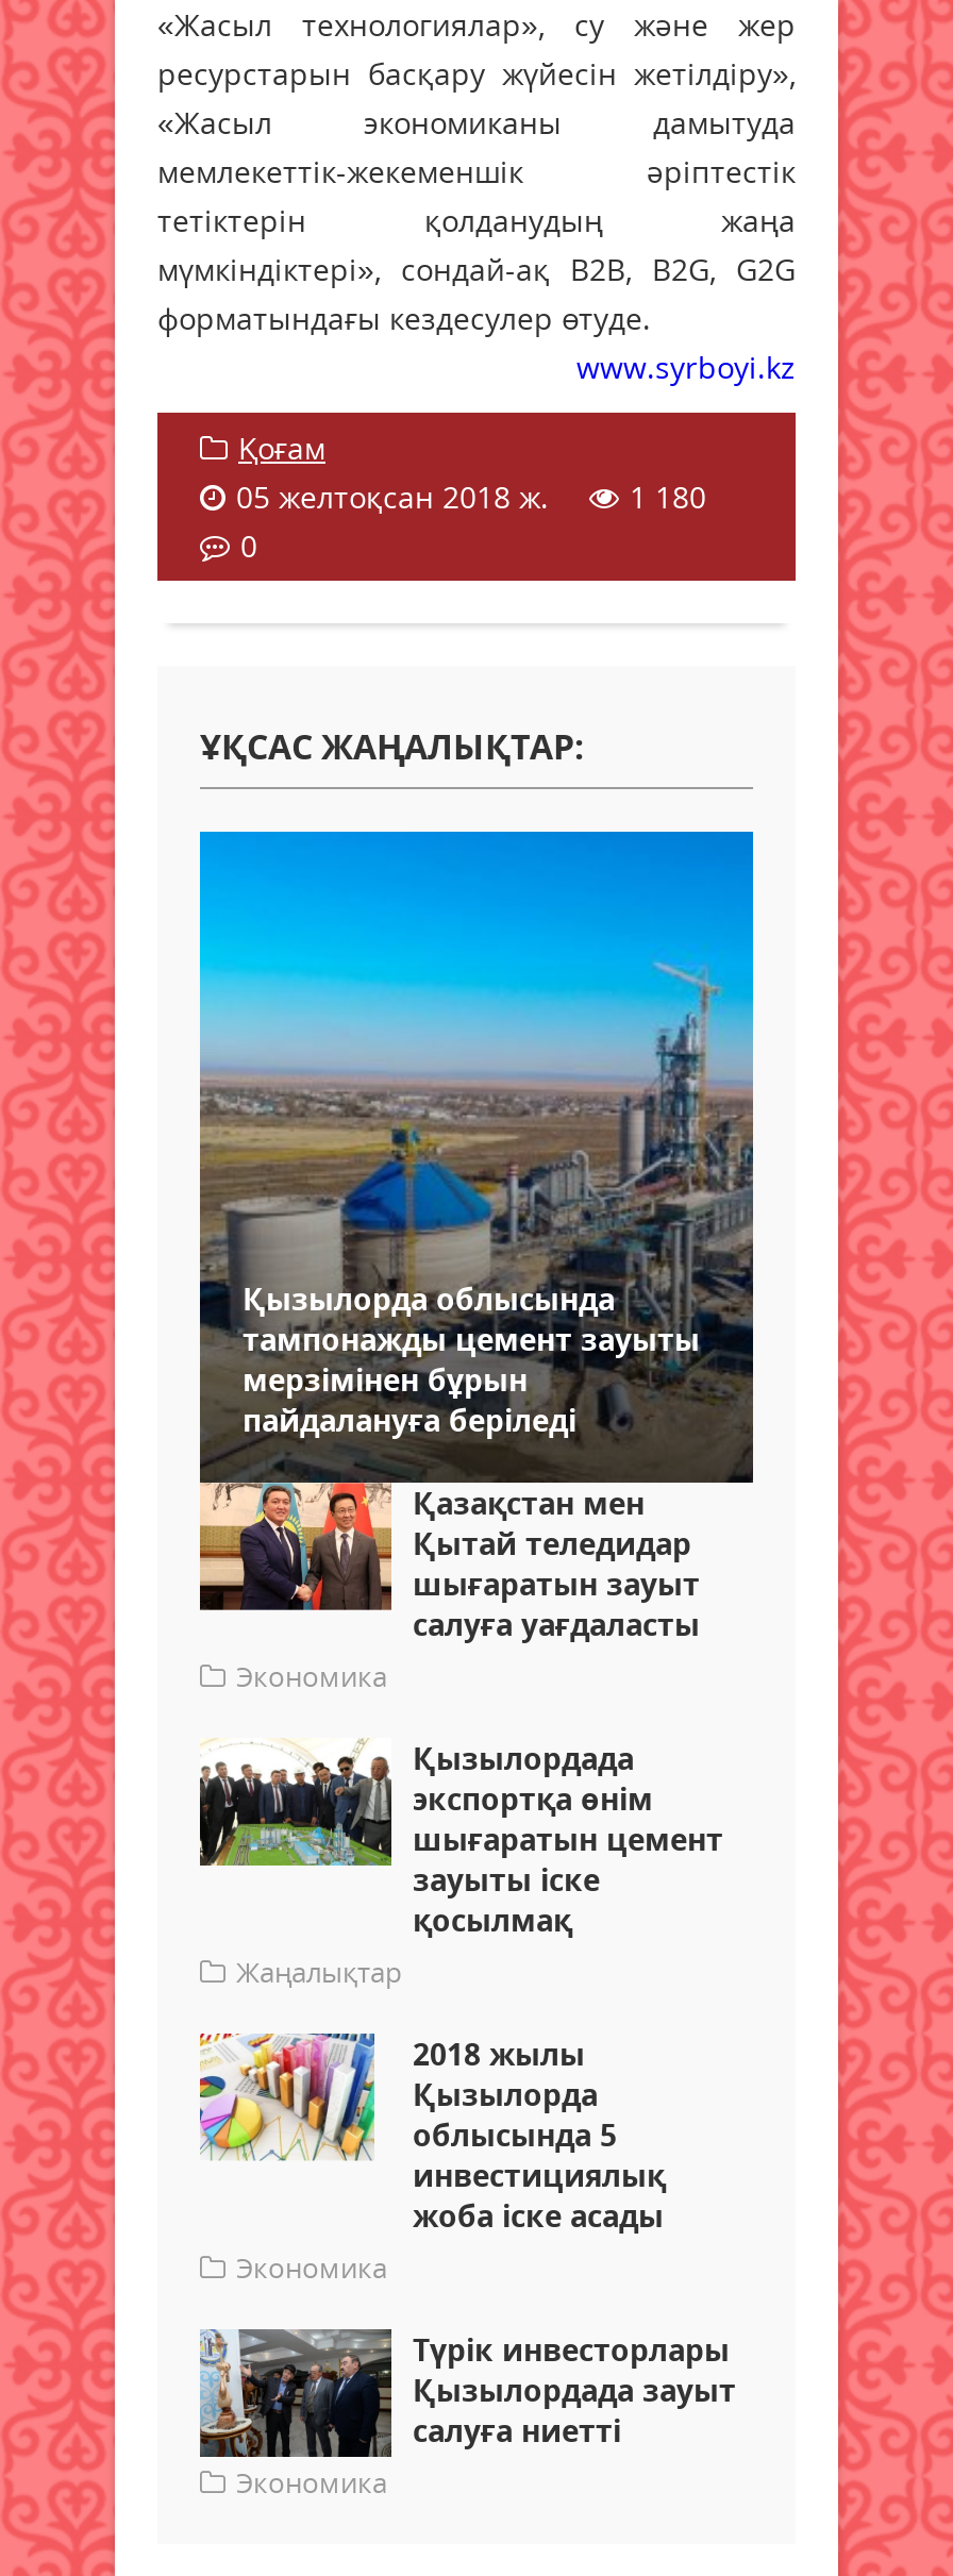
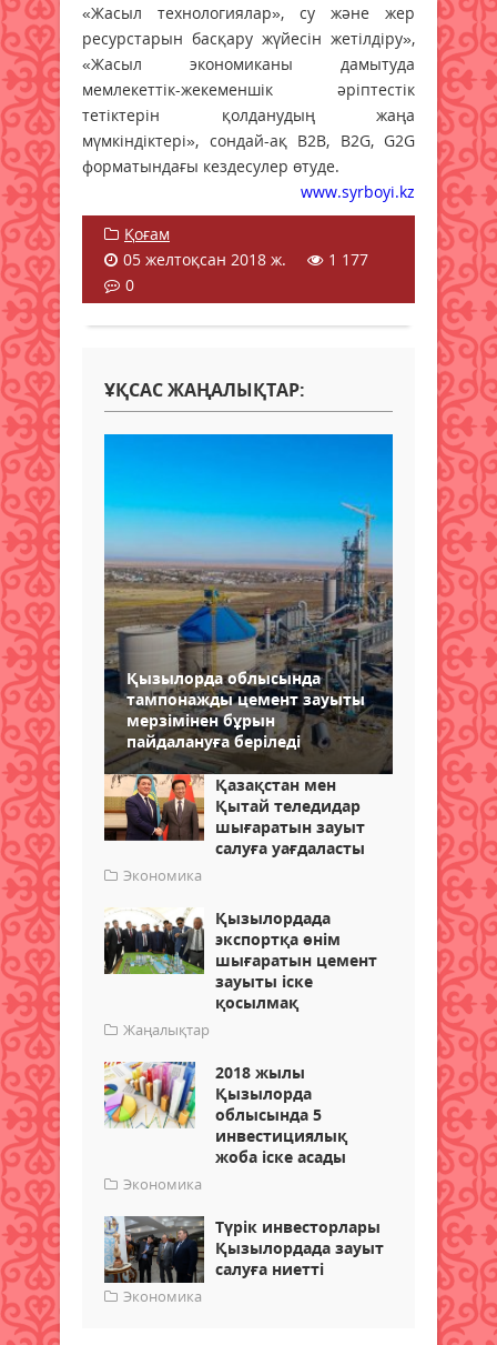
- 05 желтоқсан 2018 ж. 1 180
+ 05 желтоқсан 2018 ж. 1 177
